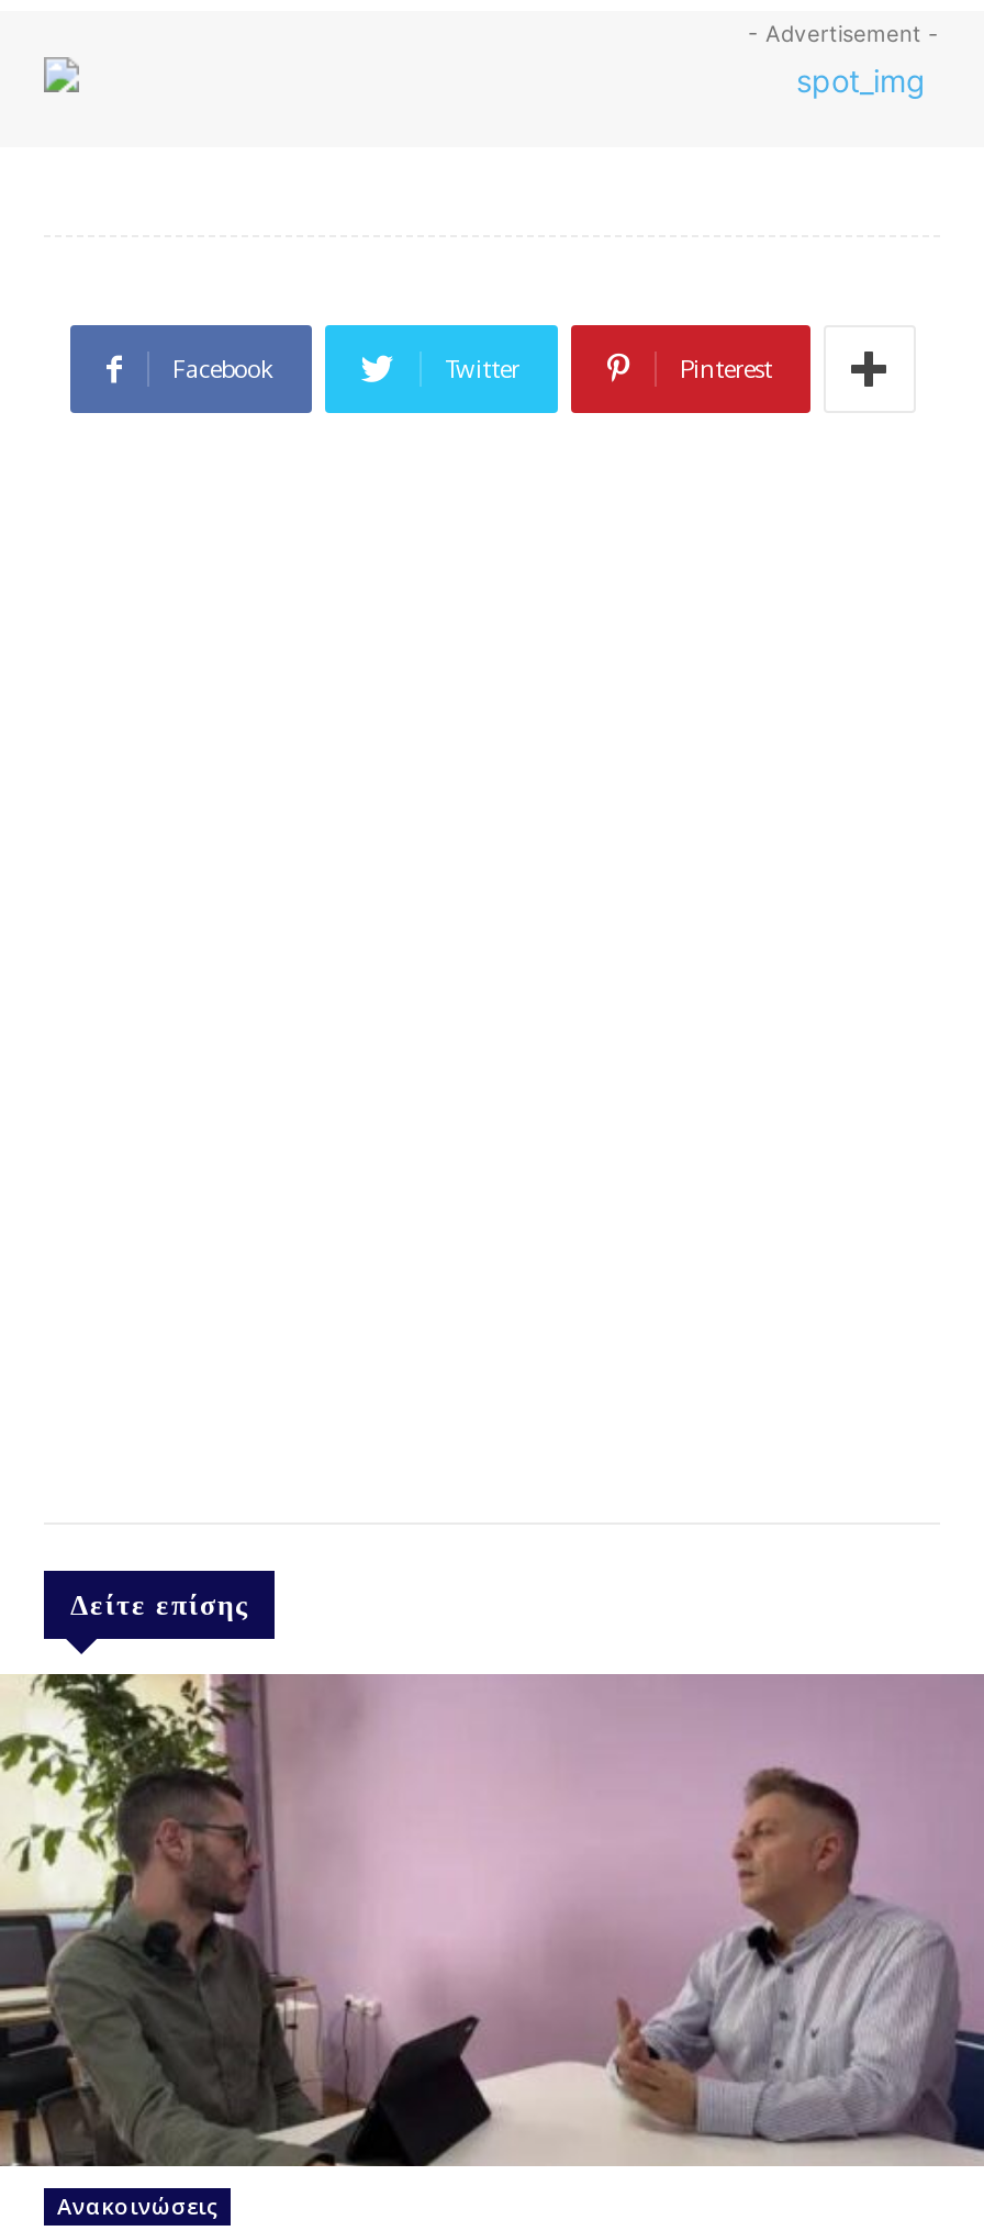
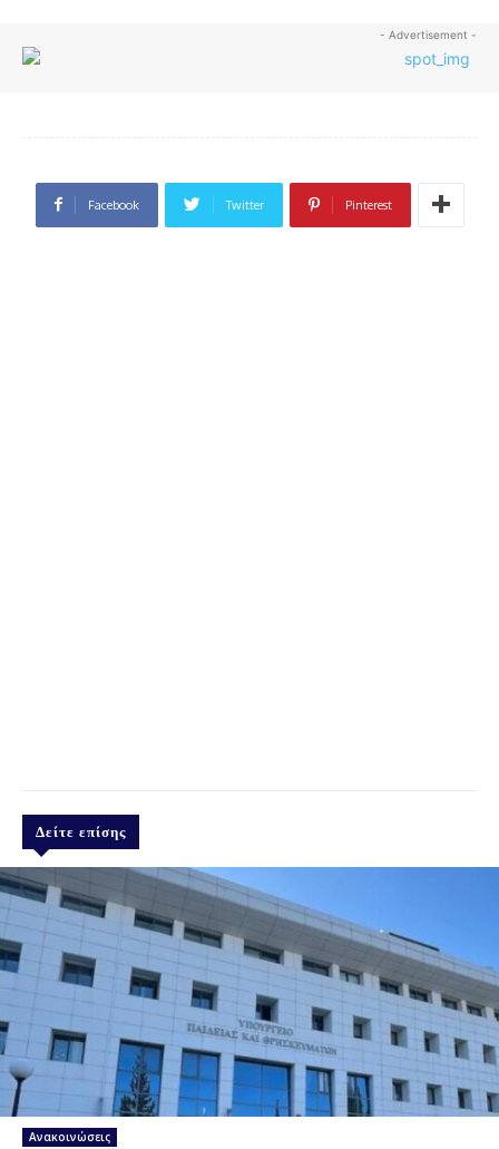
- [image]
+ [image]
